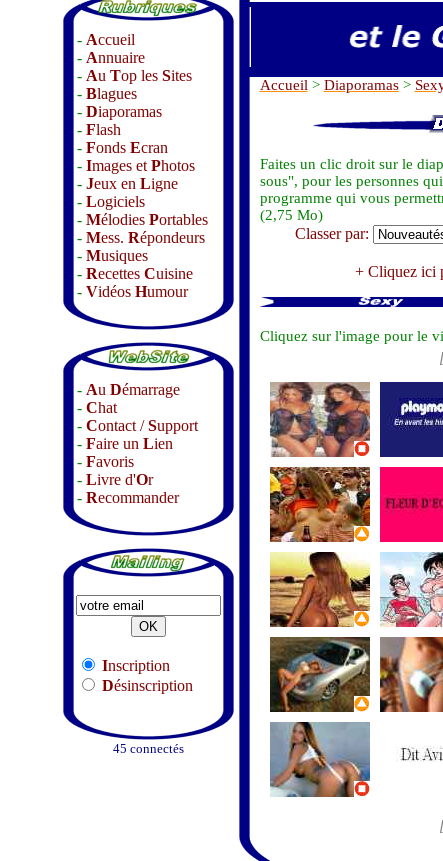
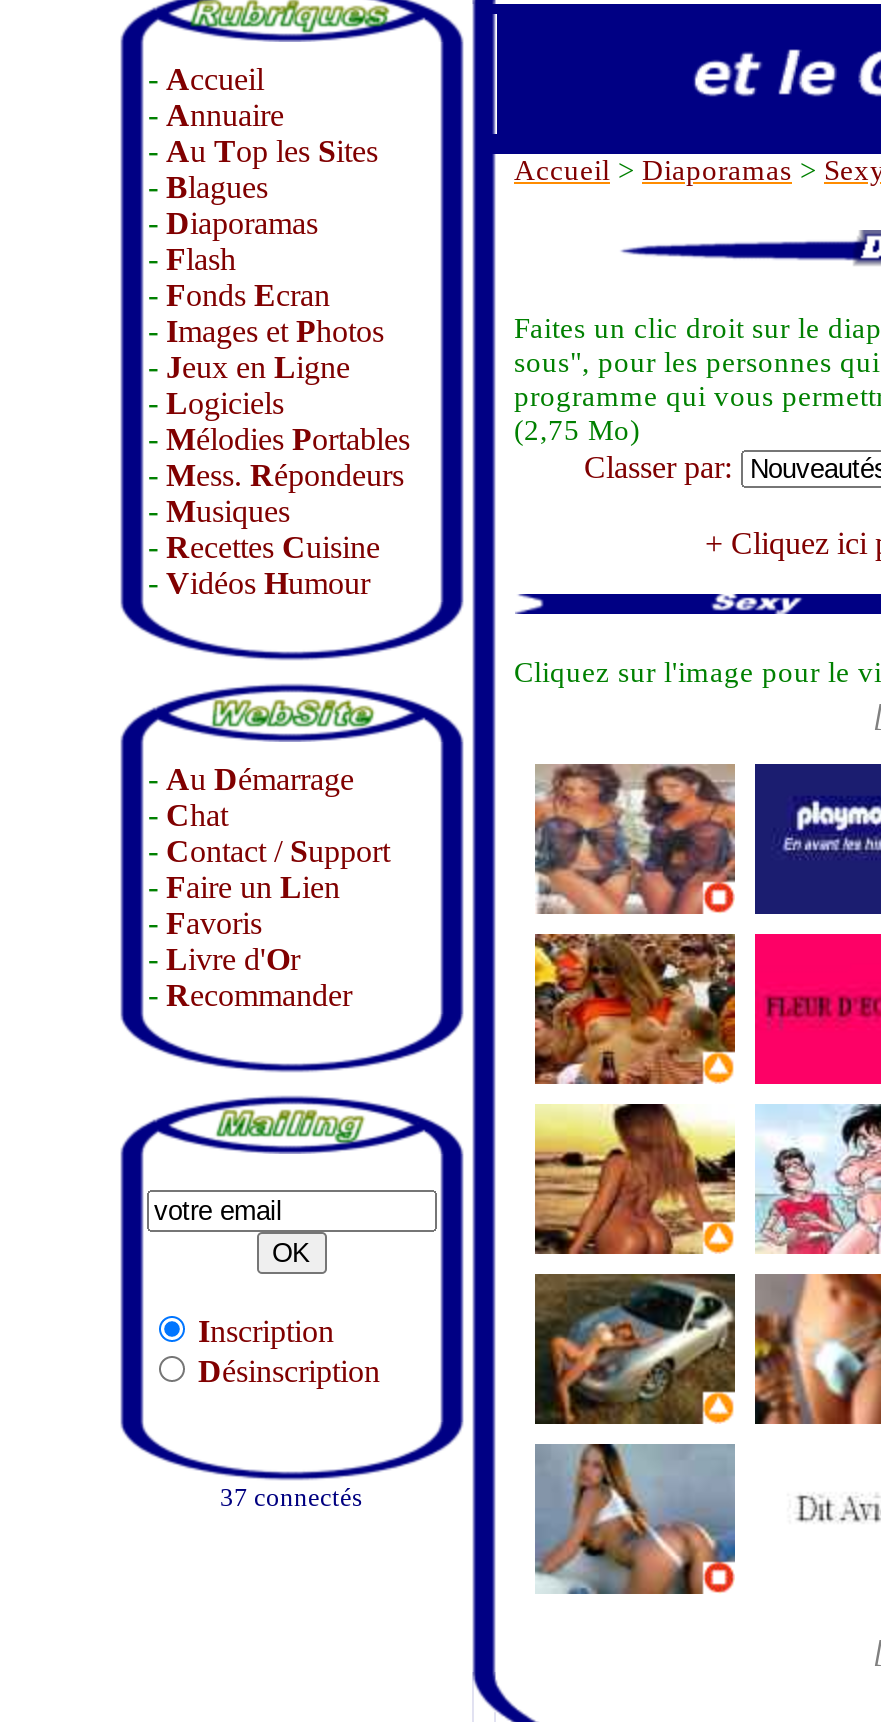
- 45 connectés
+ 37 connectés
